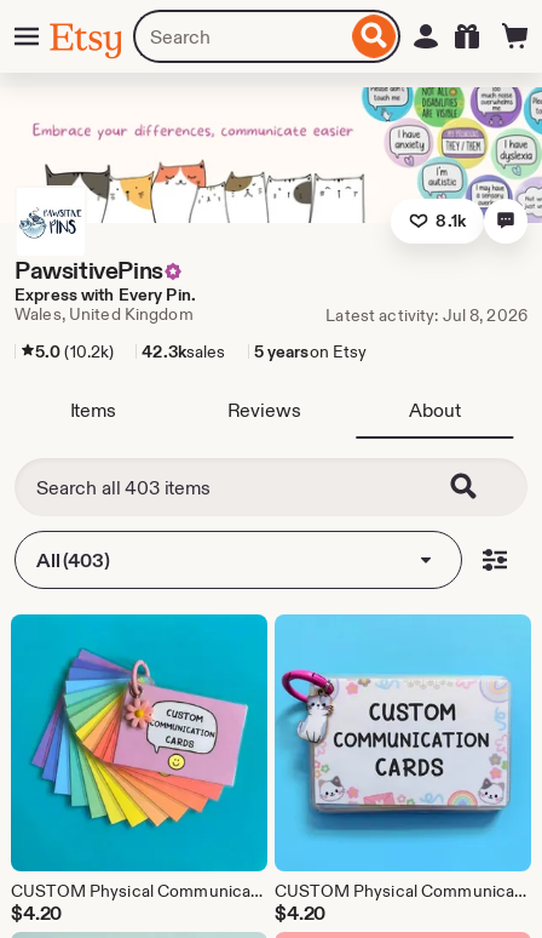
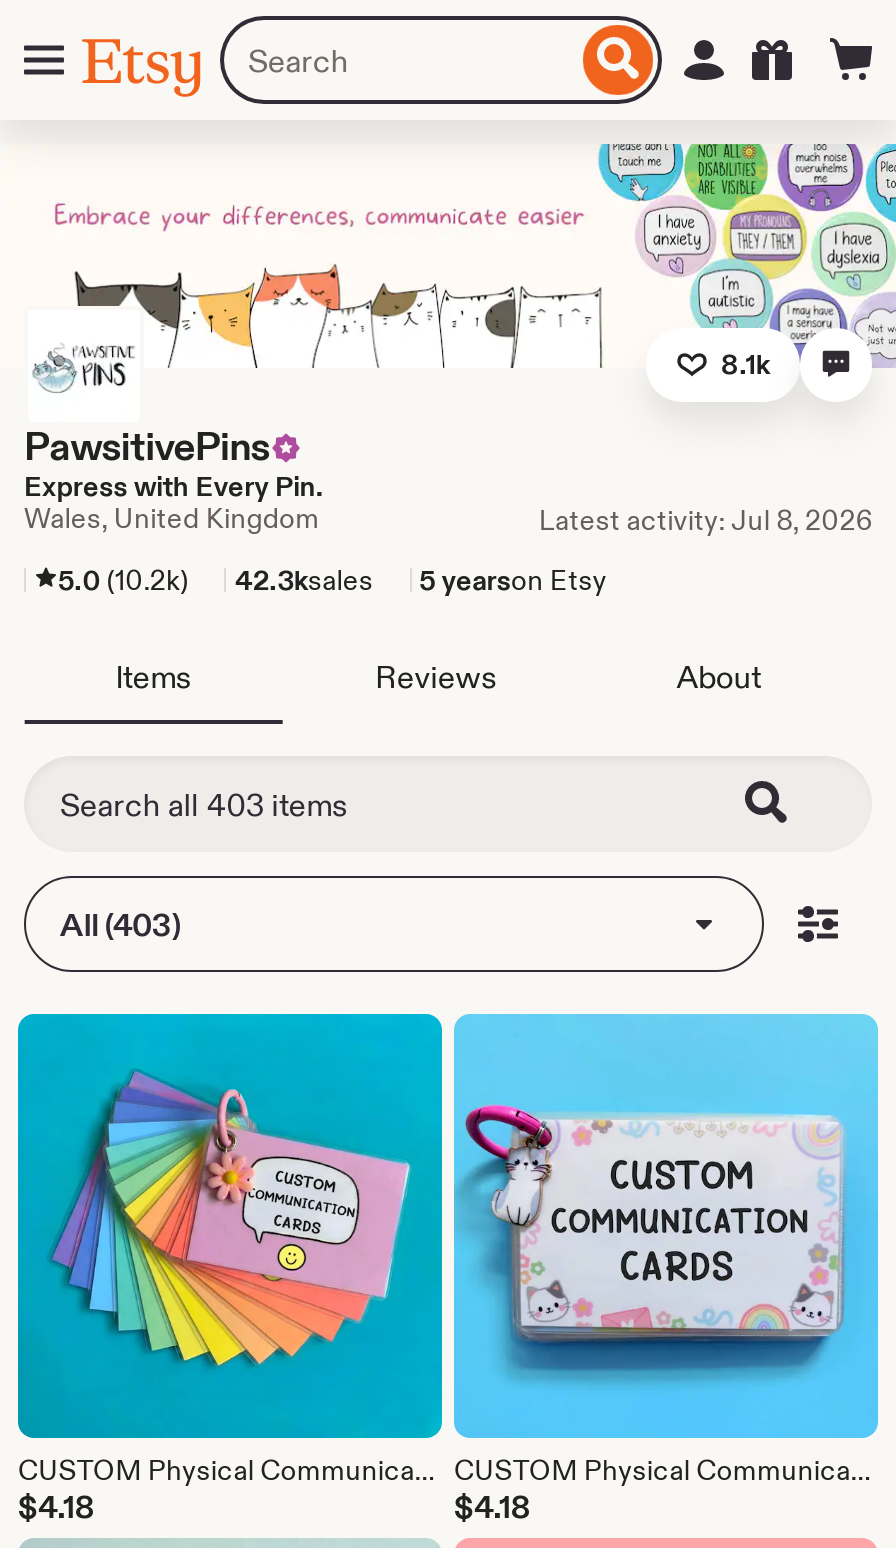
- $4.20
+ $4.18

- $4.20
+ $4.18
